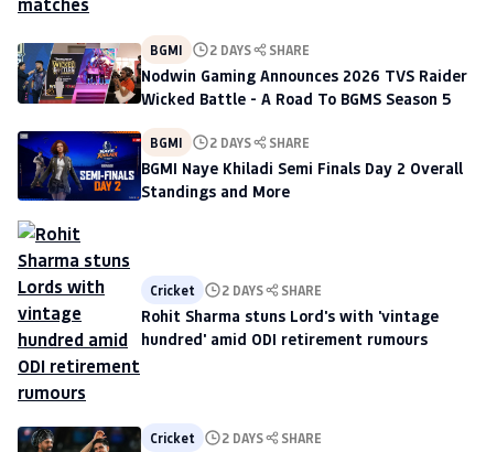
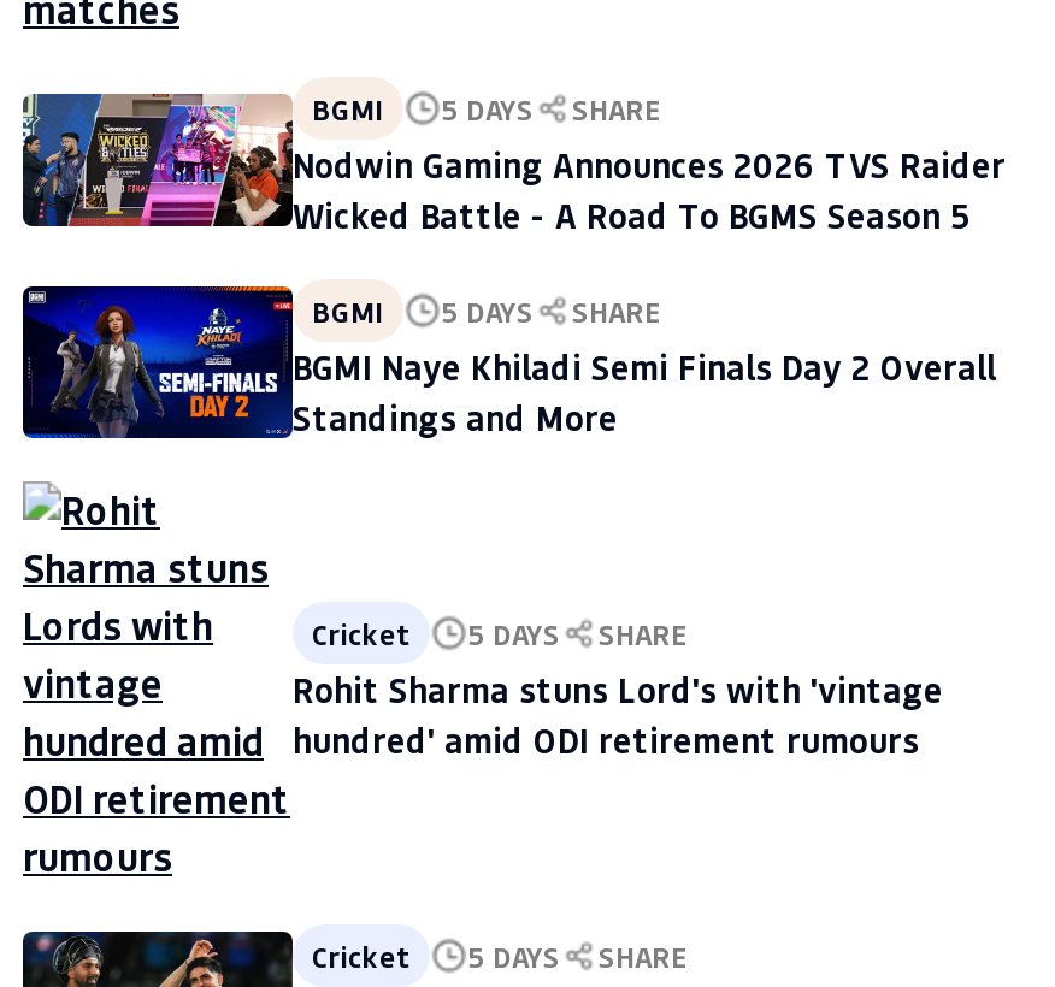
- BGMI 2 DAYS SHARE
+ BGMI 5 DAYS SHARE

- BGMI 2 DAYS SHARE
+ BGMI 5 DAYS SHARE

- Cricket 2 DAYS SHARE
+ Cricket 5 DAYS SHARE

- Cricket 2 DAYS SHARE
+ Cricket 5 DAYS SHARE
